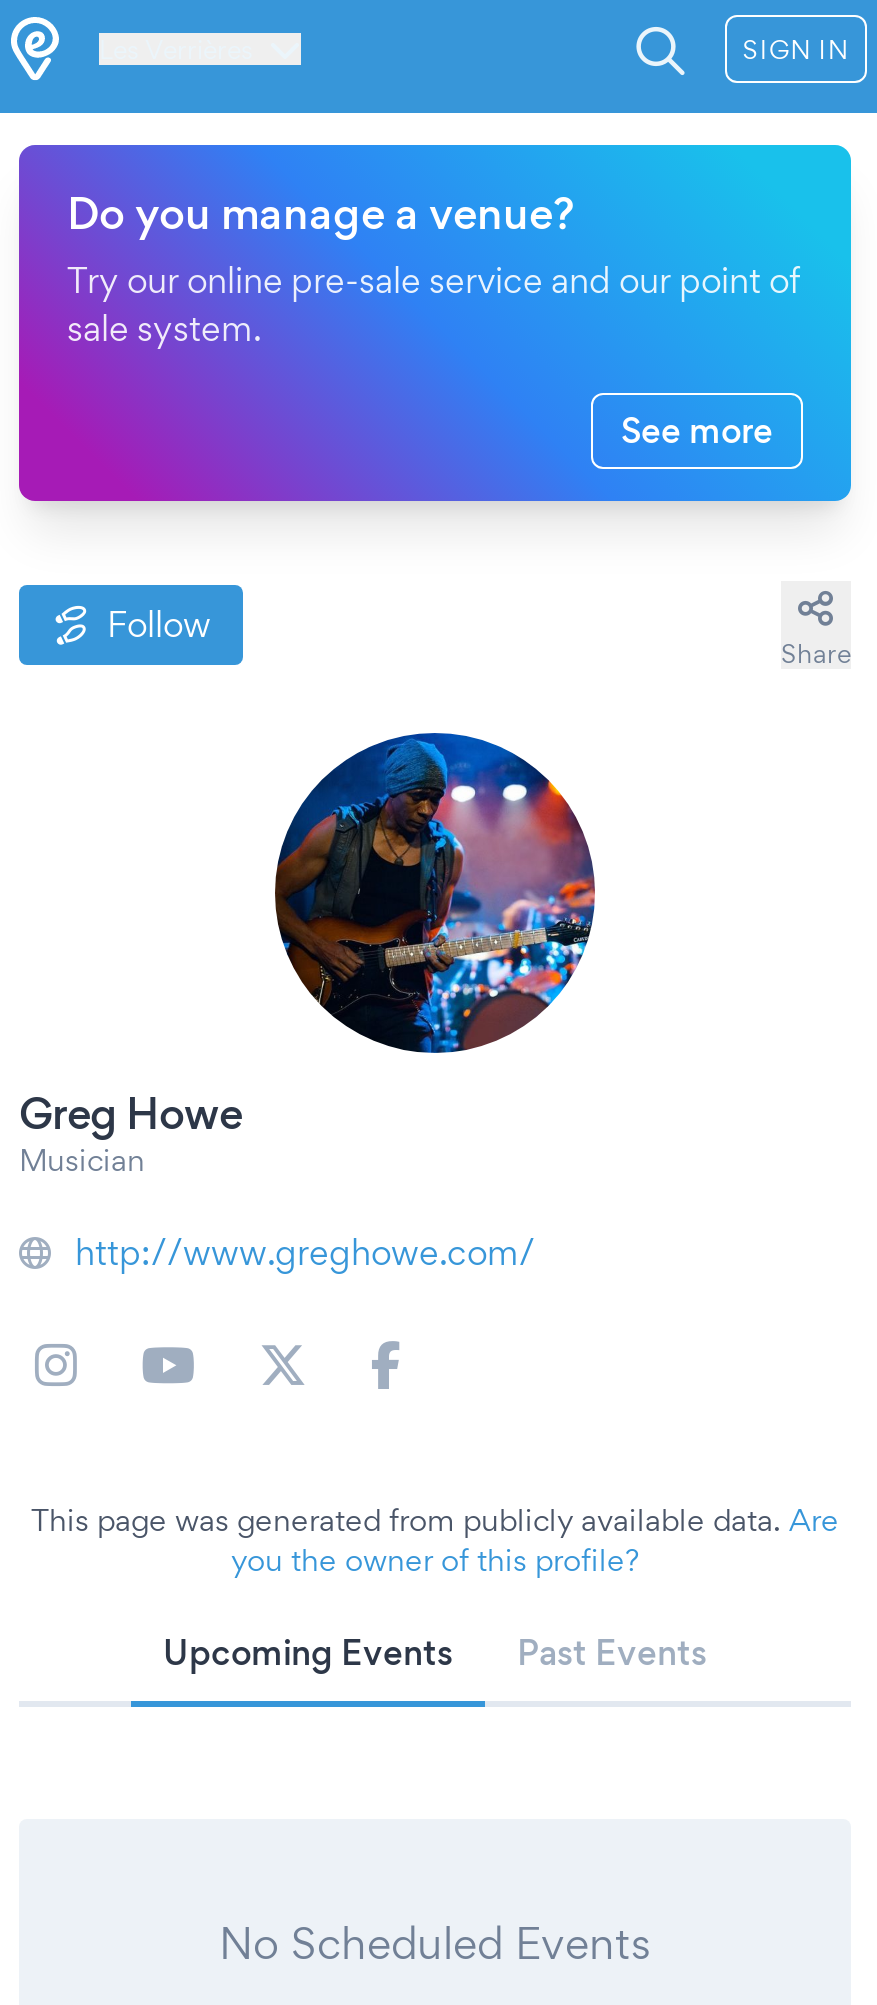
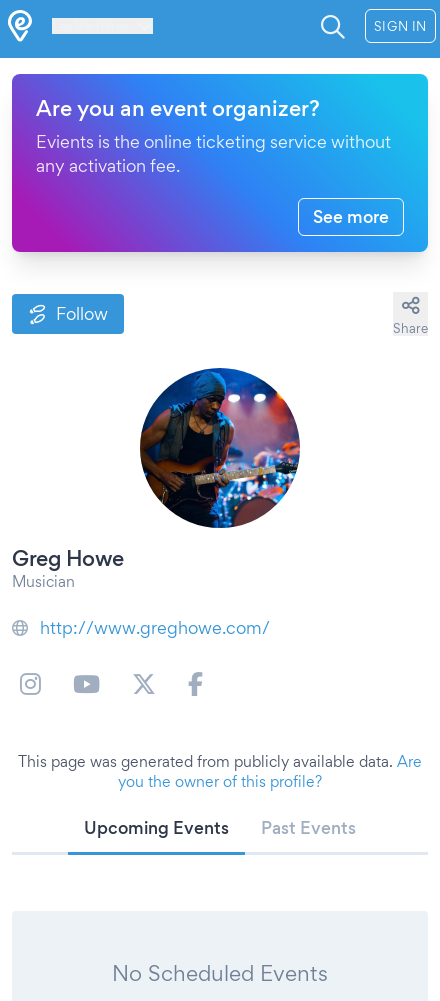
- Do you manage a venue?
- Try our online pre-sale service and our point of
- sale system.
+ Are you an event organizer?
+ Evients is the online ticketing service without
+ any activation fee.
